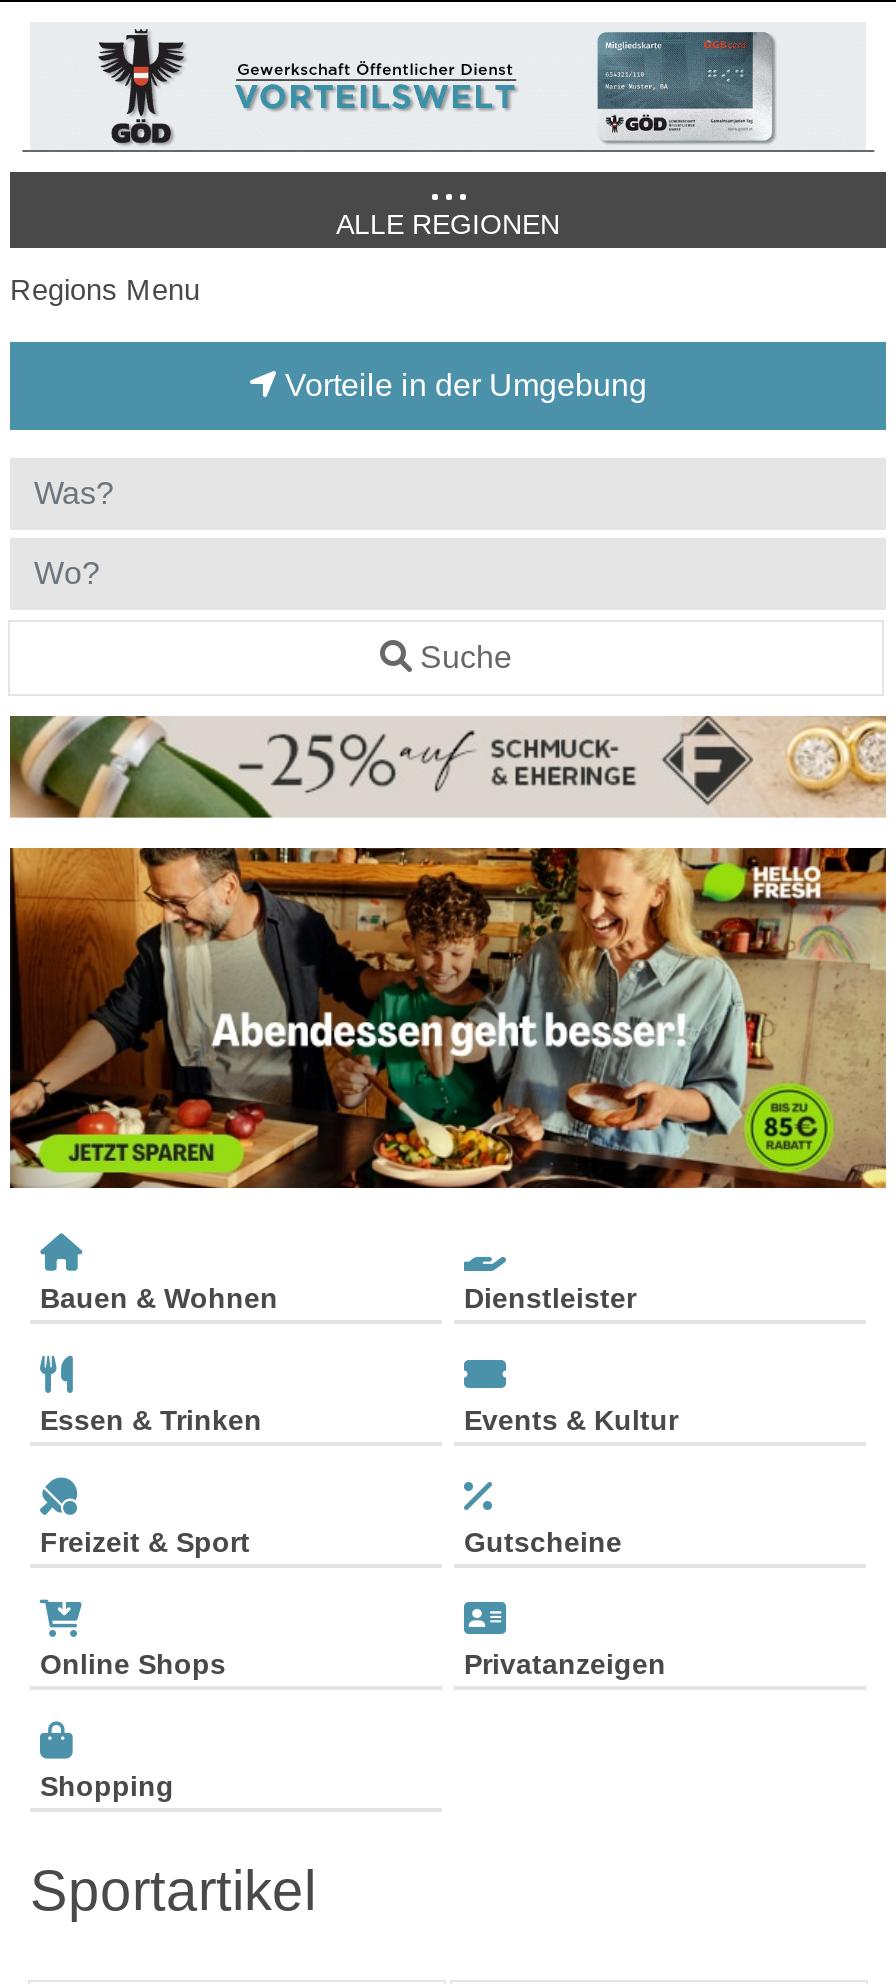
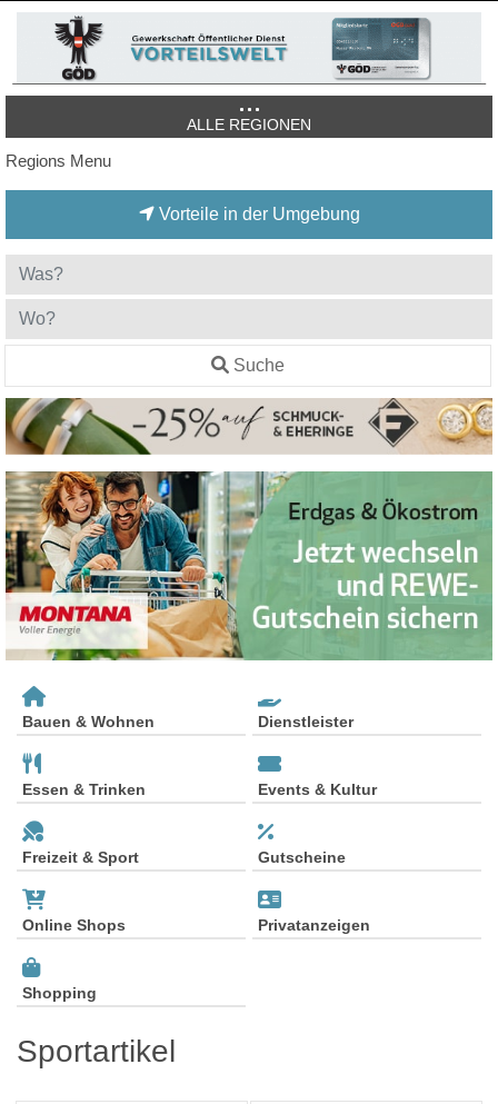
- [image]
+ [image]
